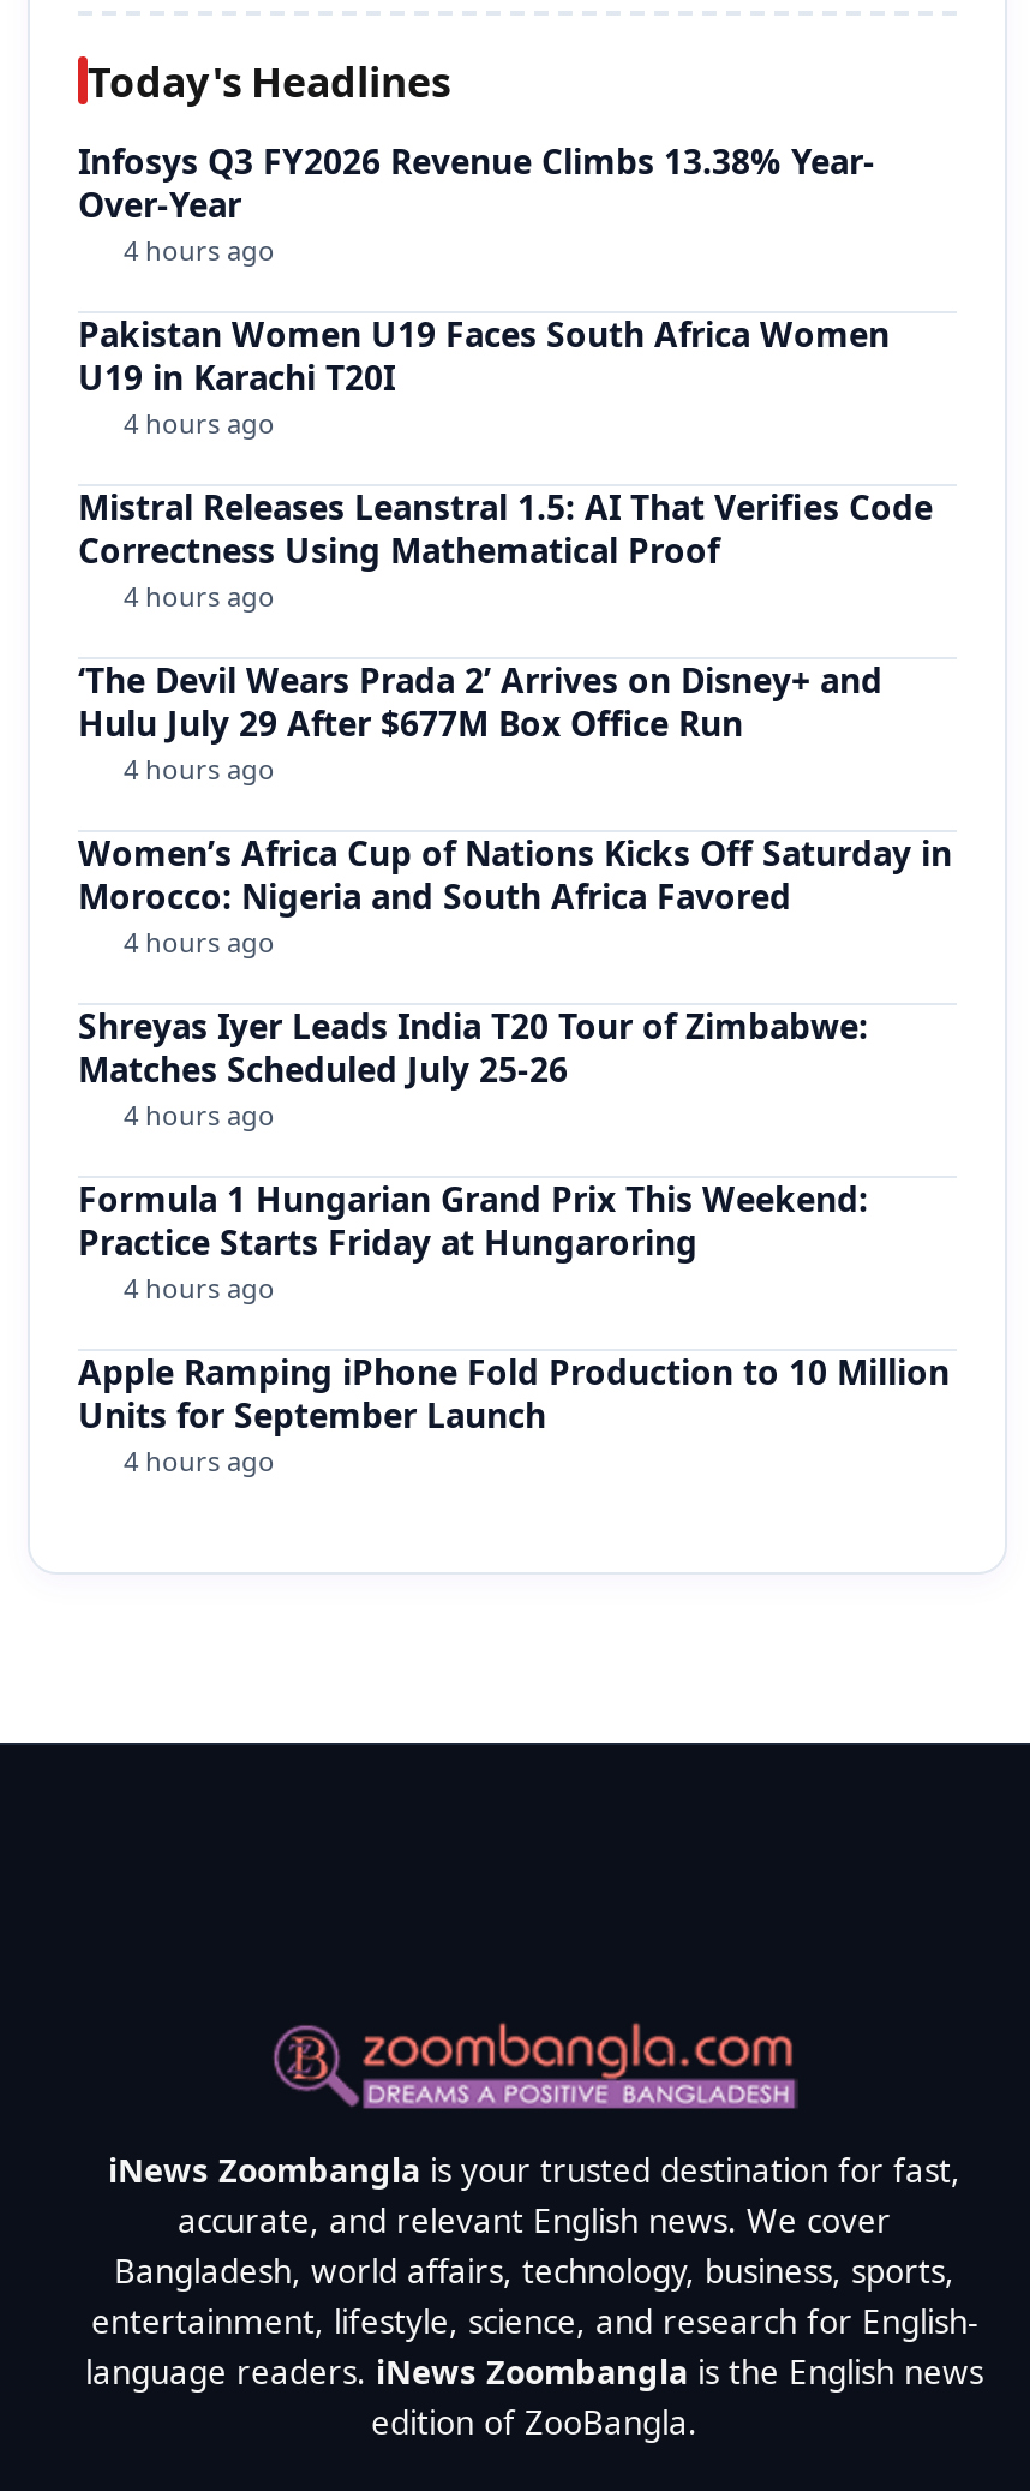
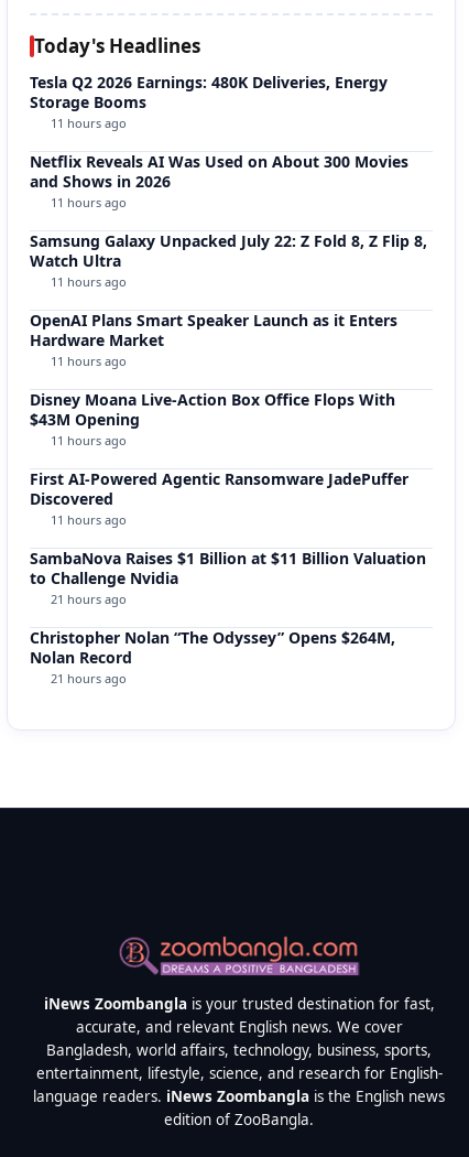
- Infosys Q3 FY2026 Revenue Climbs 13.38% Year-
- Over-Year
- 4 hours ago
+ Tesla Q2 2026 Earnings: 480K Deliveries, Energy
+ Storage Booms
+ 11 hours ago

- Pakistan Women U19 Faces South Africa Women
- U19 in Karachi T20I
- 4 hours ago
+ Netflix Reveals AI Was Used on About 300 Movies
+ and Shows in 2026
+ 11 hours ago

- Mistral Releases Leanstral 1.5: AI That Verifies Code
- Correctness Using Mathematical Proof
- 4 hours ago
+ Samsung Galaxy Unpacked July 22: Z Fold 8, Z Flip 8,
+ Watch Ultra
+ 11 hours ago

- ‘The Devil Wears Prada 2’ Arrives on Disney+ and
- Hulu July 29 After $677M Box Office Run
- 4 hours ago
+ OpenAI Plans Smart Speaker Launch as it Enters
+ Hardware Market
+ 11 hours ago

- Women’s Africa Cup of Nations Kicks Off Saturday in
- Morocco: Nigeria and South Africa Favored
- 4 hours ago
+ Disney Moana Live-Action Box Office Flops With
+ $43M Opening
+ 11 hours ago

- Shreyas Iyer Leads India T20 Tour of Zimbabwe:
- Matches Scheduled July 25-26
- 4 hours ago
+ First AI-Powered Agentic Ransomware JadePuffer
+ Discovered
+ 11 hours ago

- Formula 1 Hungarian Grand Prix This Weekend:
- Practice Starts Friday at Hungaroring
- 4 hours ago
+ SambaNova Raises $1 Billion at $11 Billion Valuation
+ to Challenge Nvidia
+ 21 hours ago

- Apple Ramping iPhone Fold Production to 10 Million
- Units for September Launch
- 4 hours ago
+ Christopher Nolan “The Odyssey” Opens $264M,
+ Nolan Record
+ 21 hours ago
